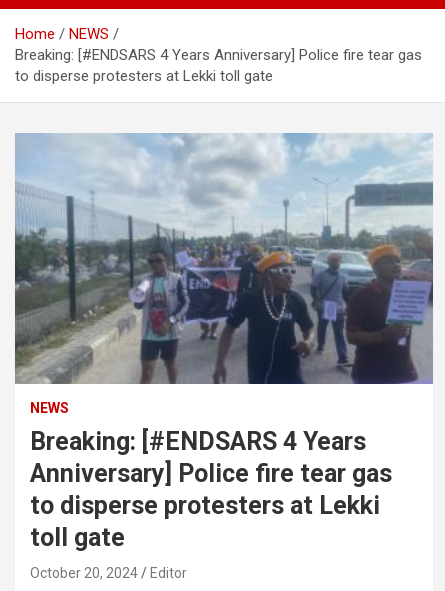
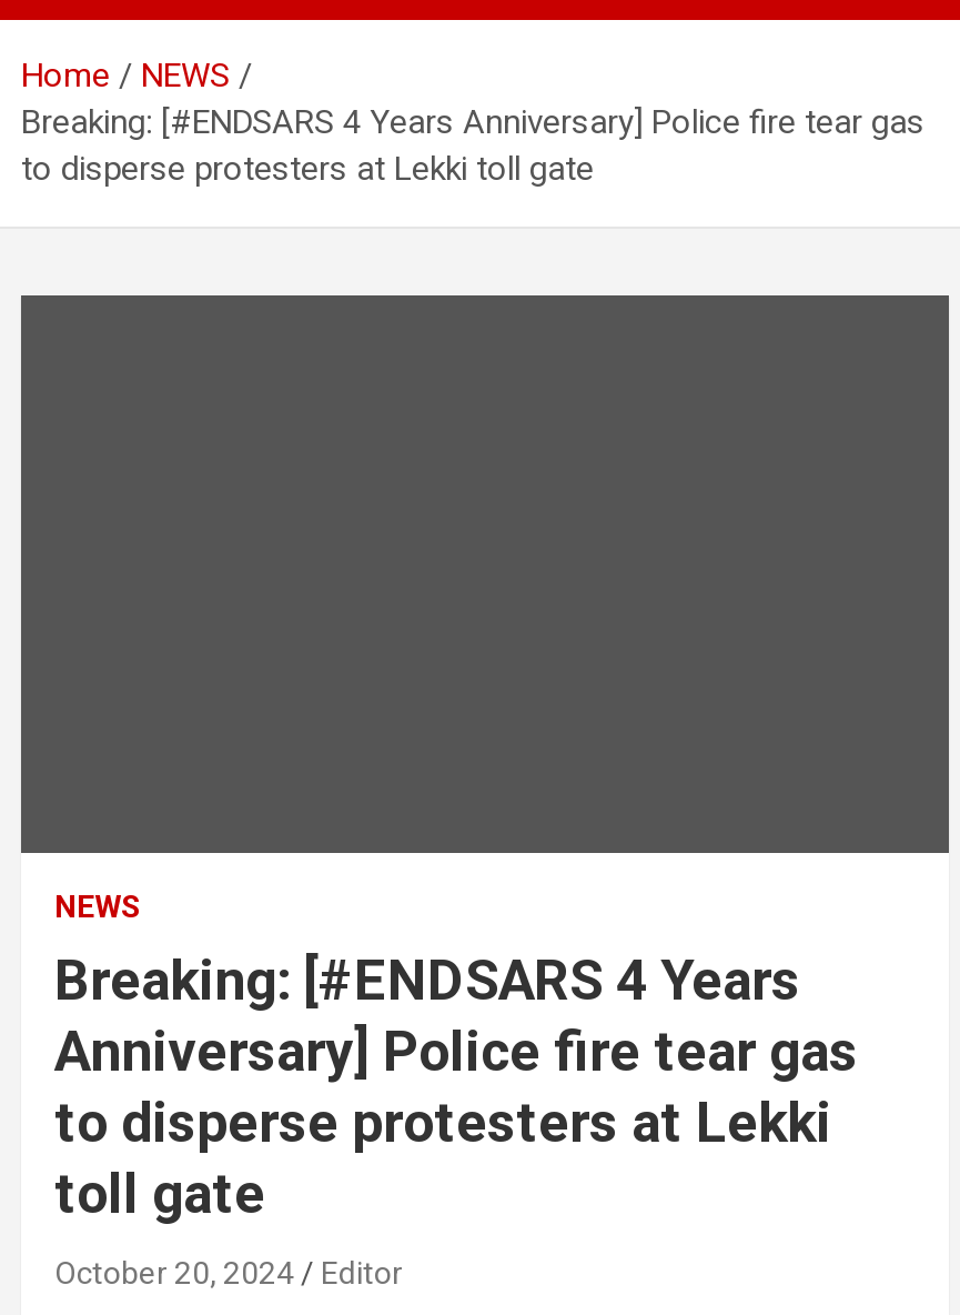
- [image]
